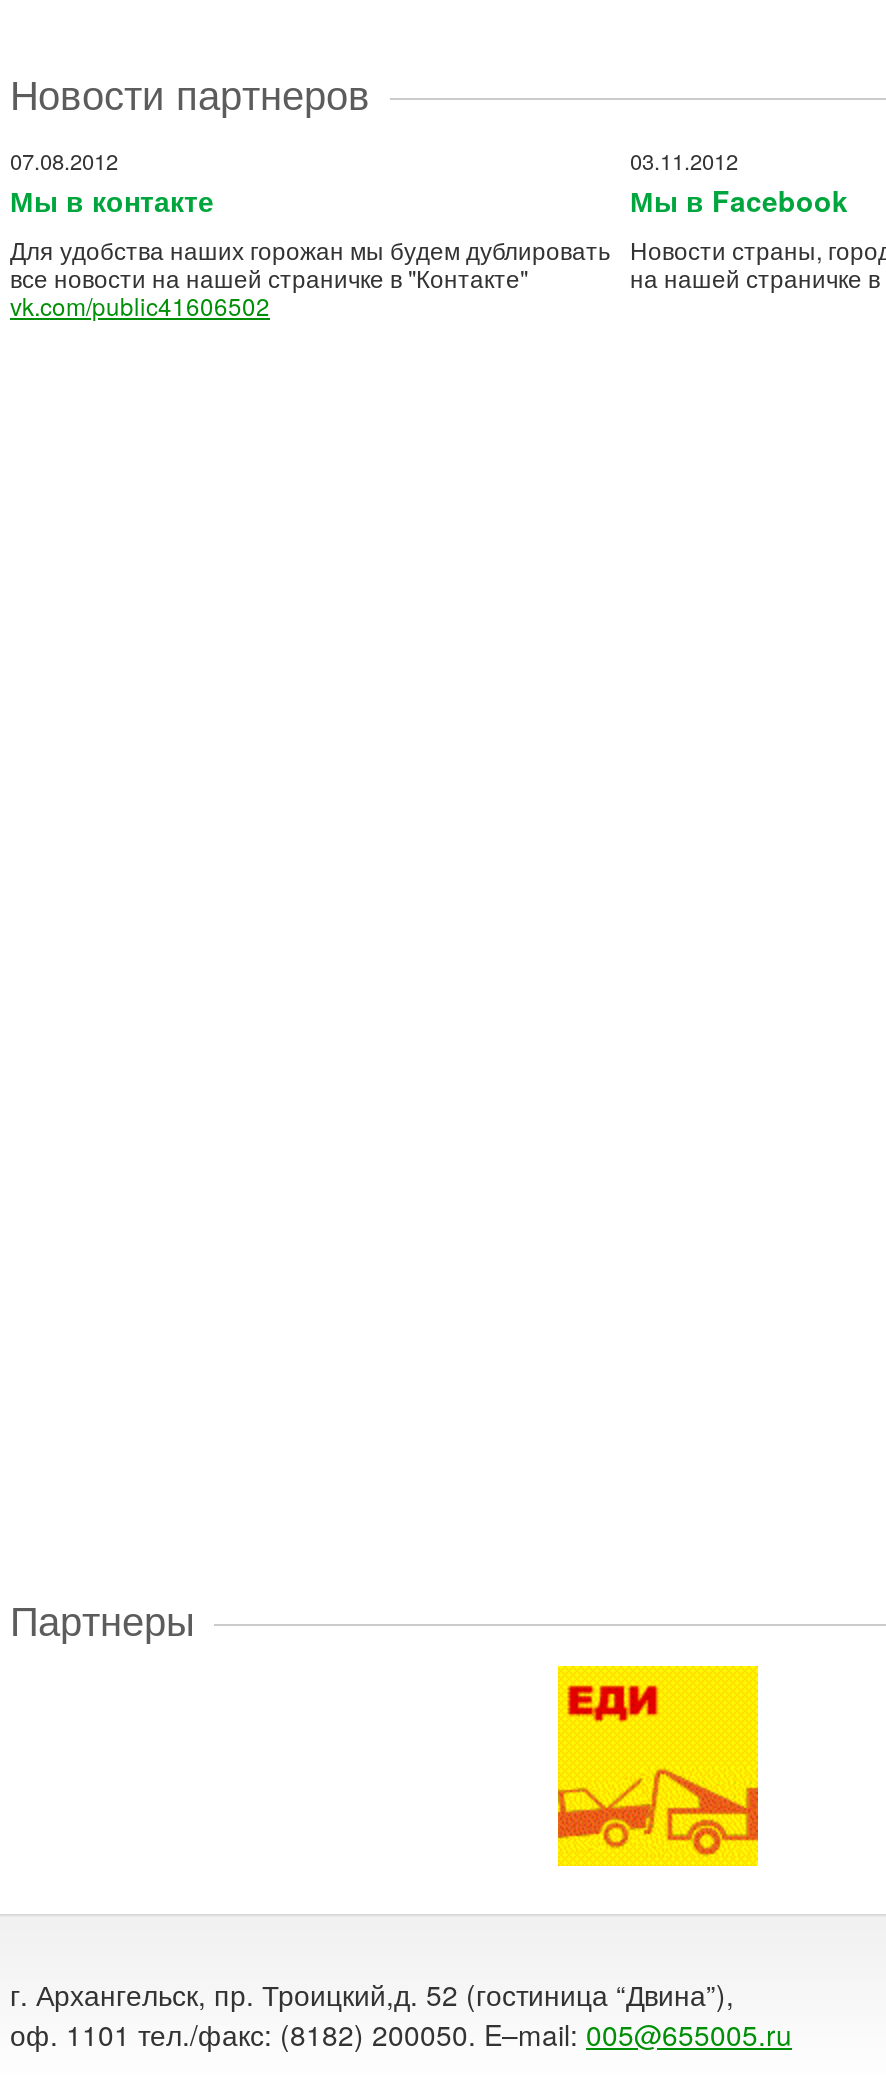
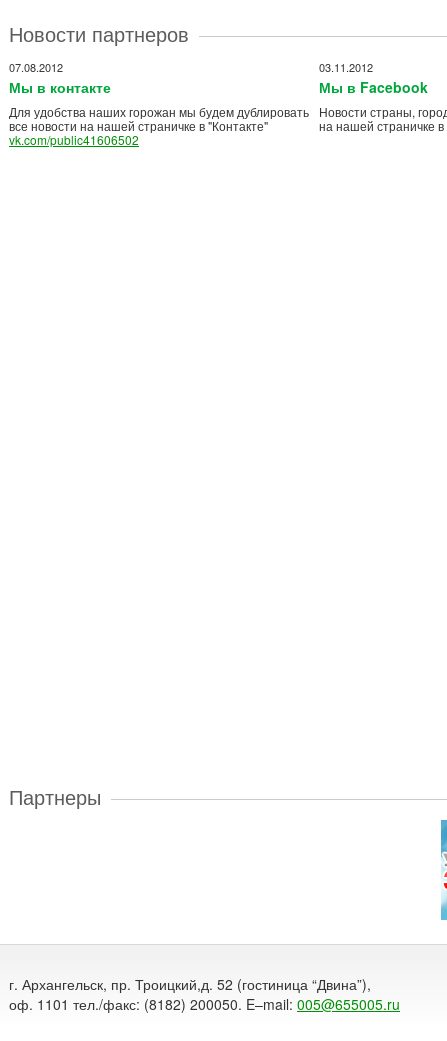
- [image]
